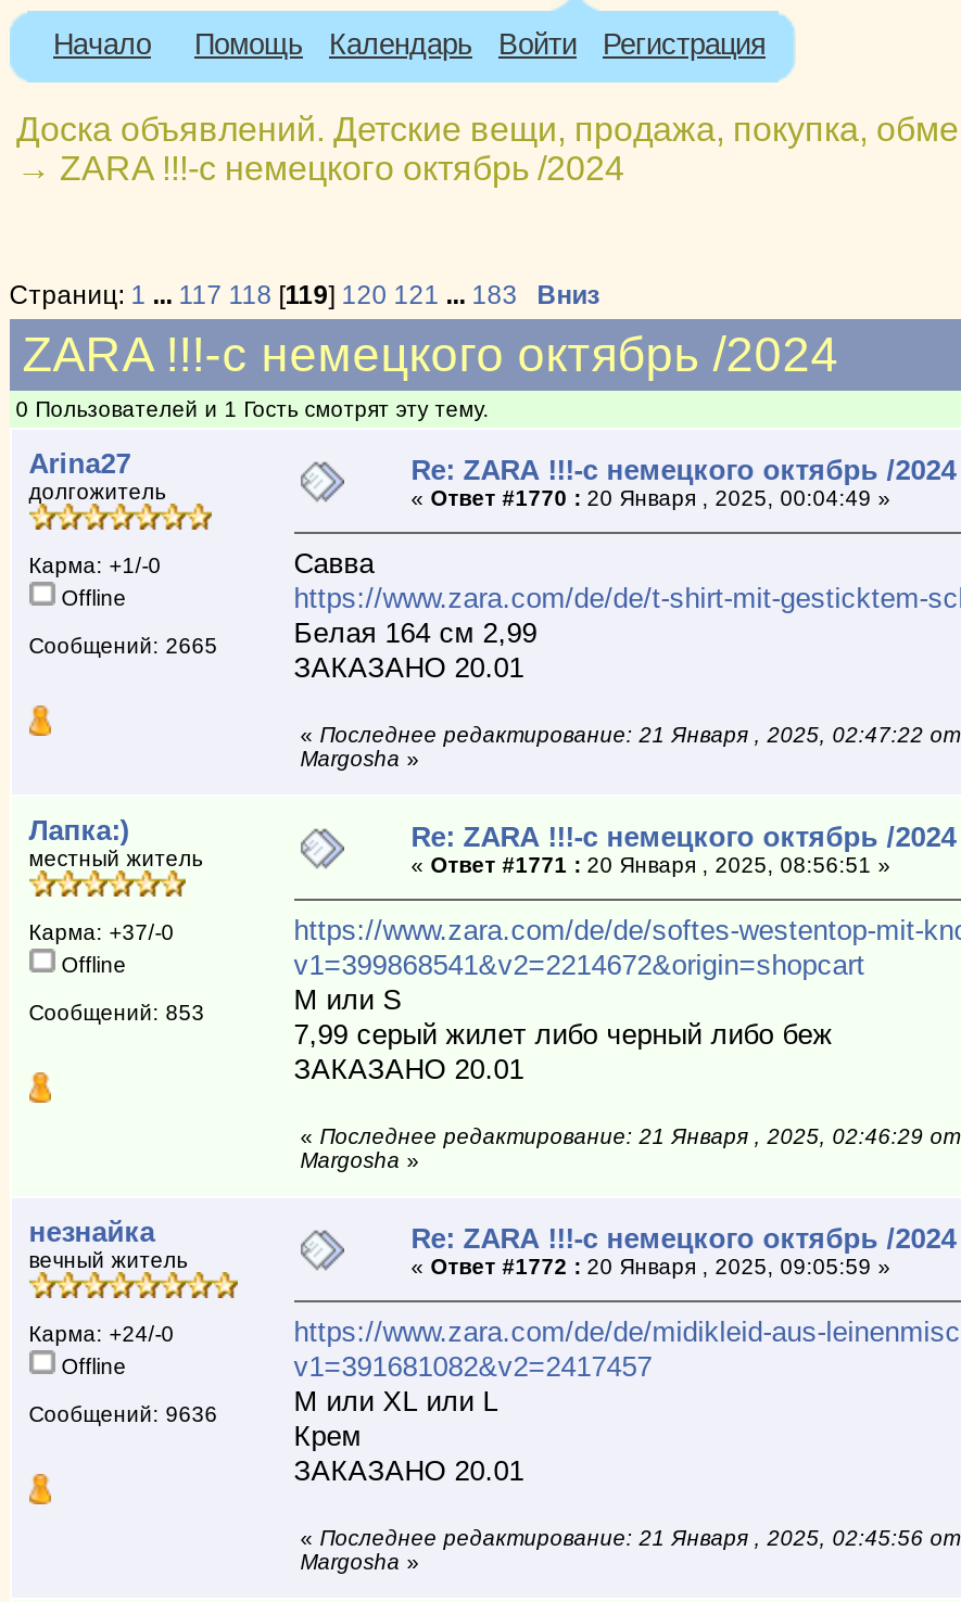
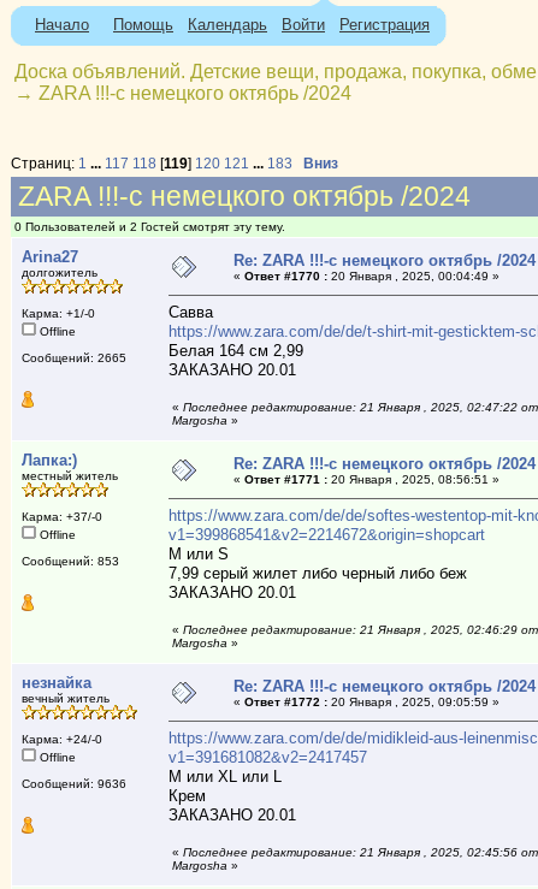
- 0 Пользователей и 1 Гость смотрят эту тему.
+ 0 Пользователей и 2 Гостей смотрят эту тему.
